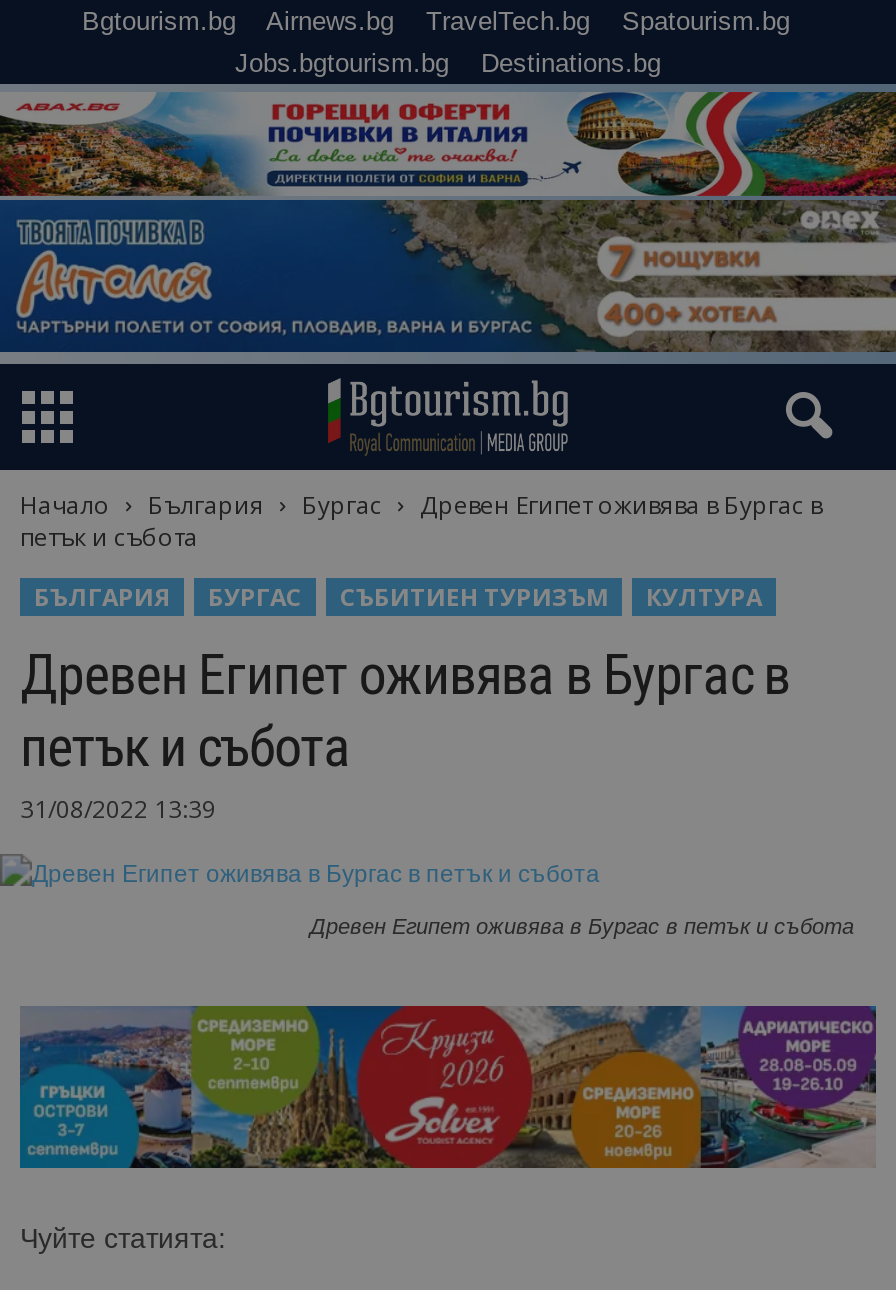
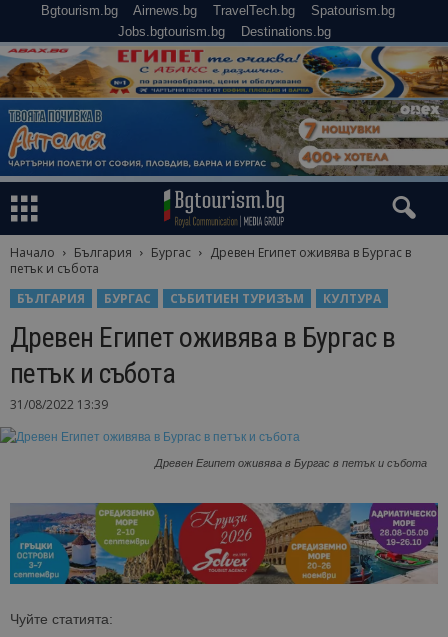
- [image]
+ [image]
